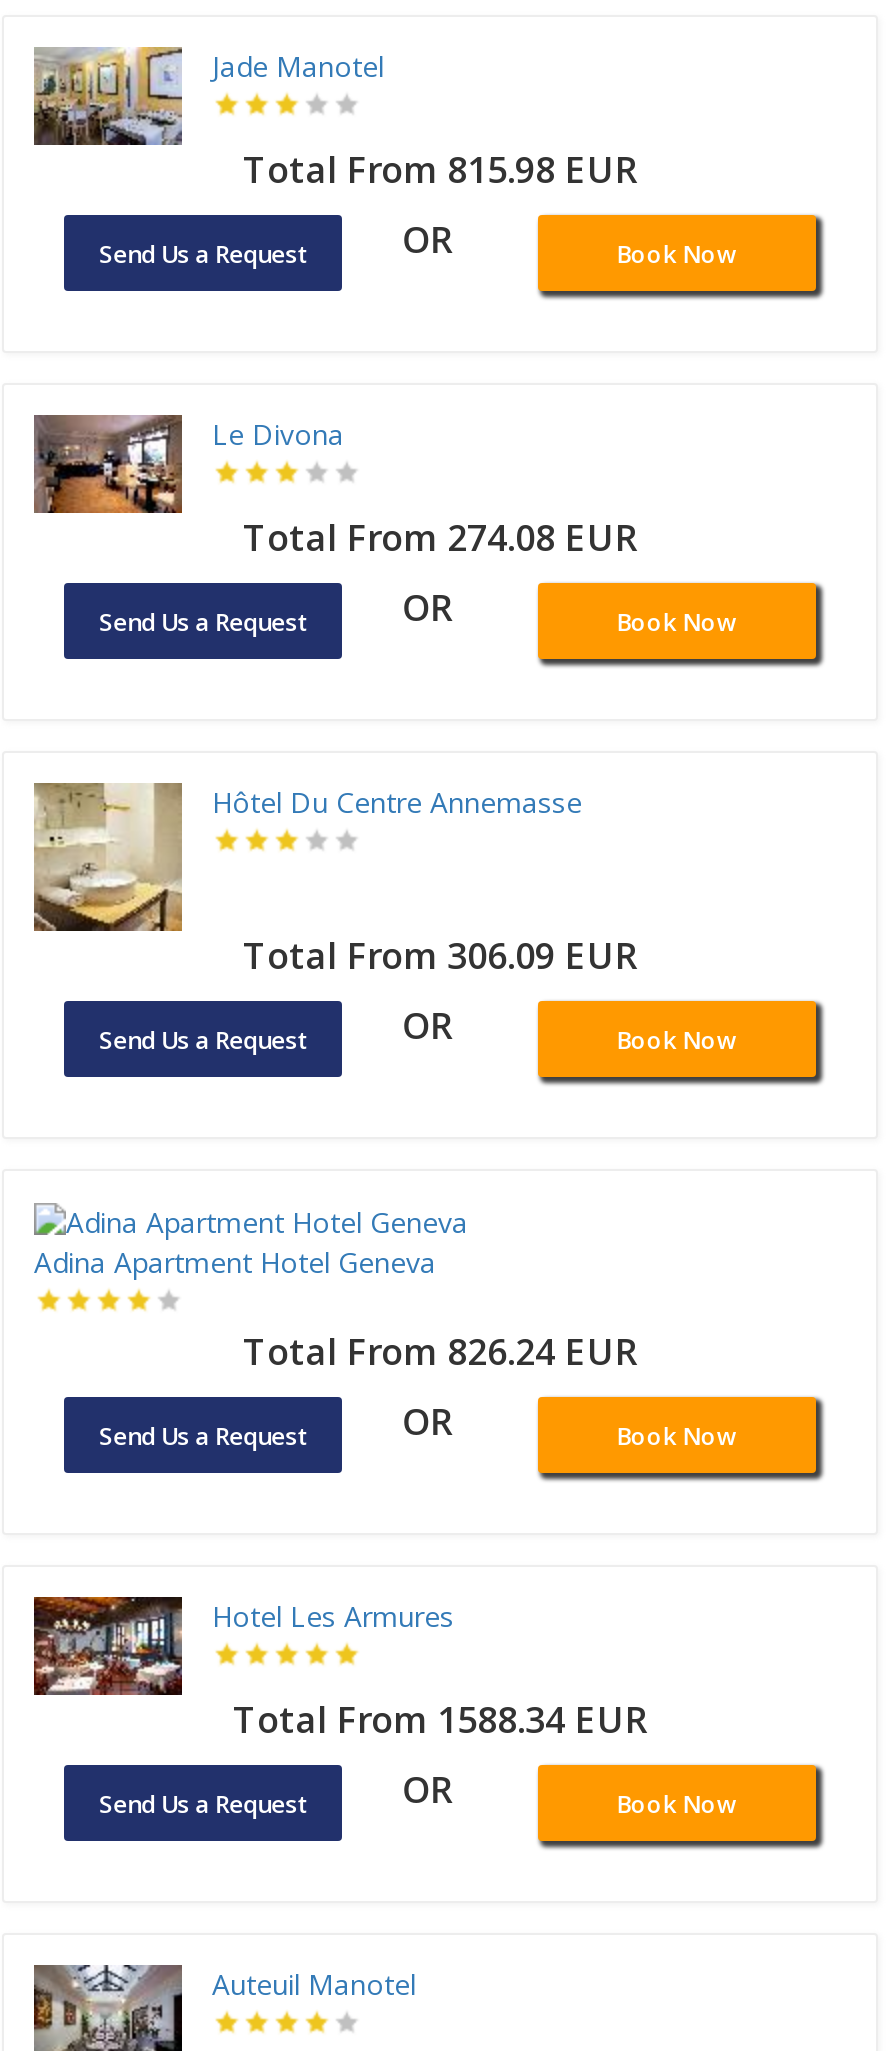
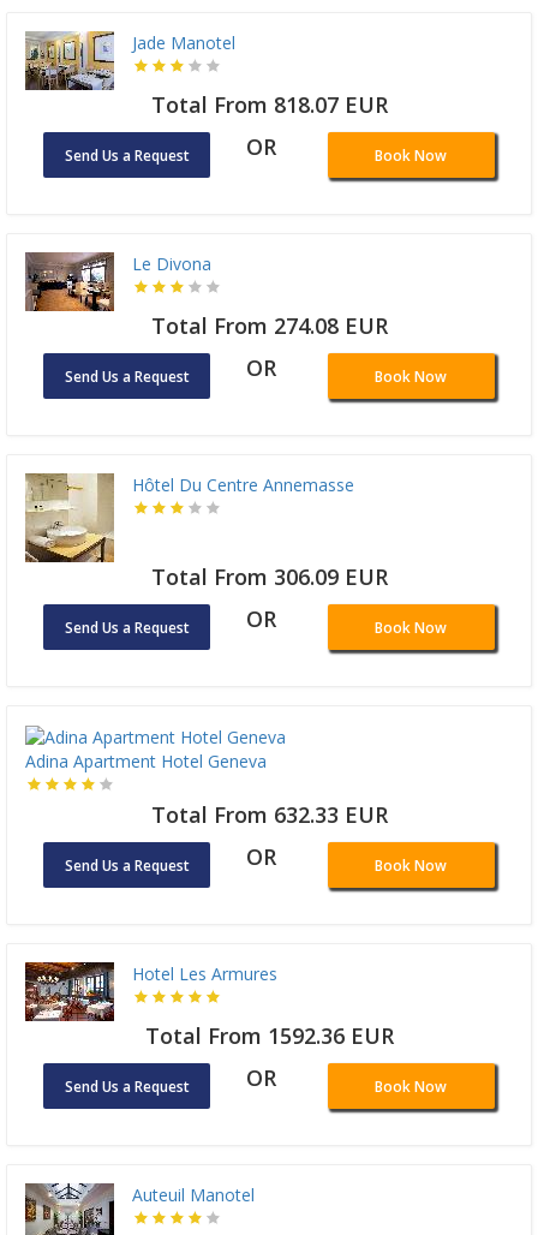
- Total From 815.98 EUR
+ Total From 818.07 EUR

- Total From 826.24 EUR
+ Total From 632.33 EUR

- Total From 1588.34 EUR
+ Total From 1592.36 EUR
